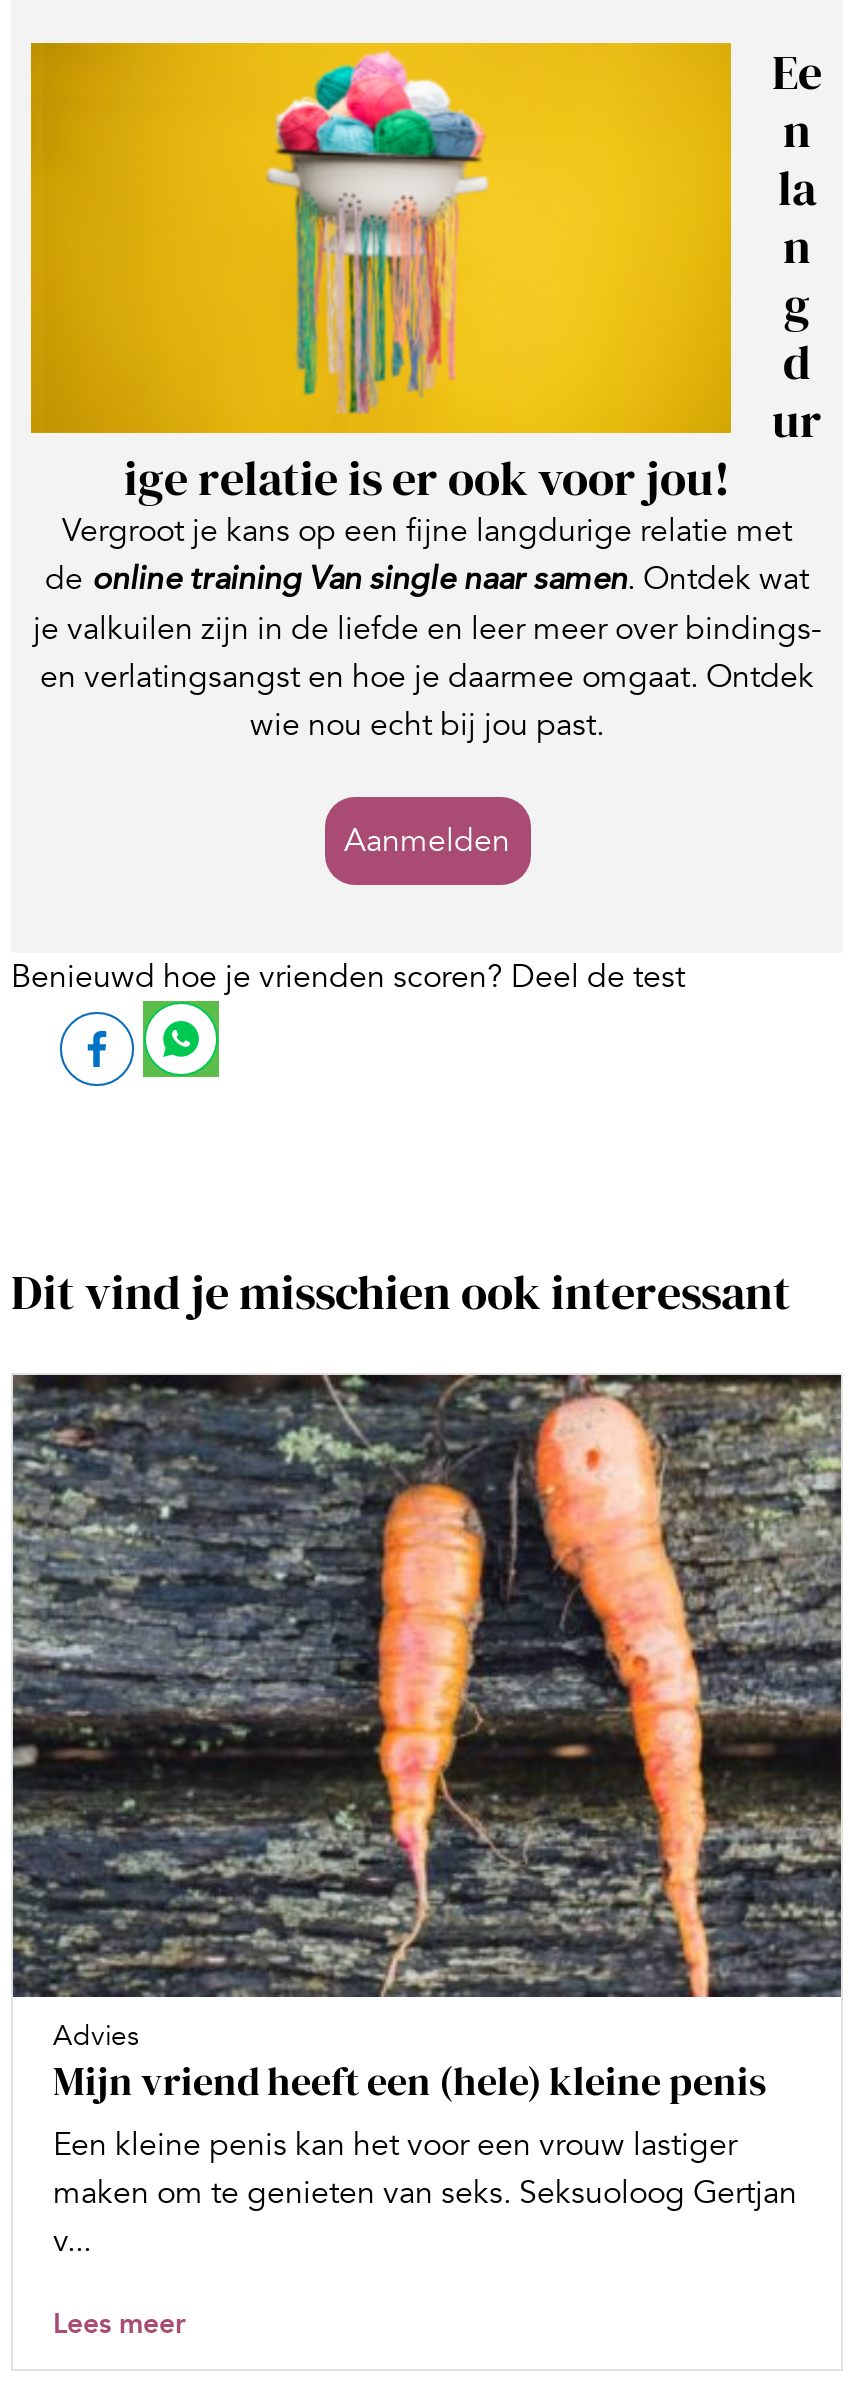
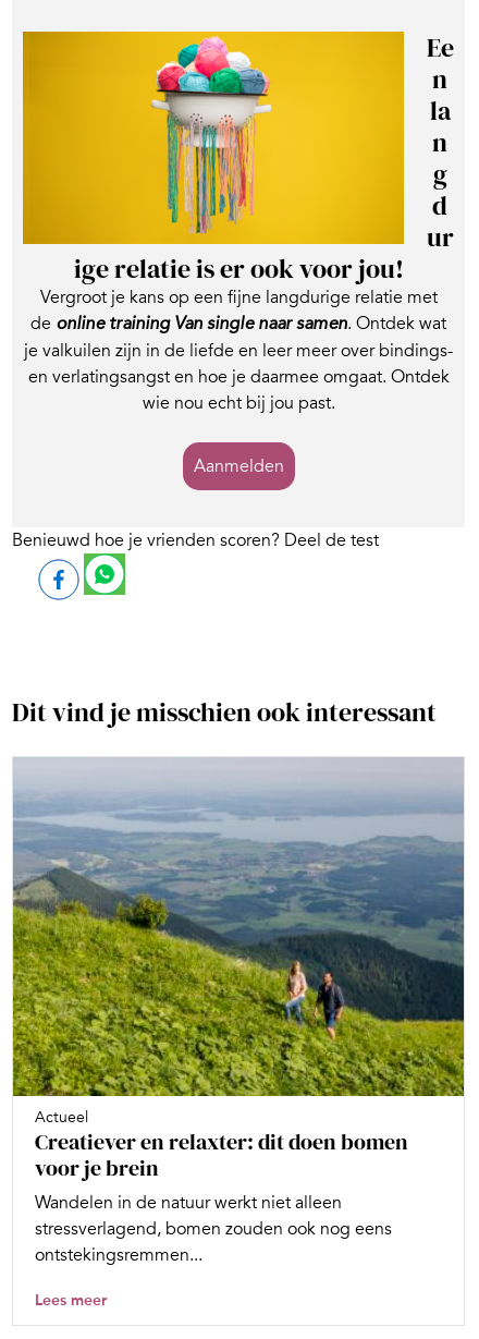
- [image]
- Advies
- Mijn vriend heeft een (hele) kleine penis
- Een kleine penis kan het voor een vrouw lastiger
- maken om te genieten van seks. Seksuoloog Gertjan
- v...
+ [image]
+ Actueel
+ Creatiever en relaxter: dit doen bomen
+ voor je brein
+ Wandelen in de natuur werkt niet alleen
+ stressverlagend, bomen zouden ook nog eens
+ ontstekingsremmen...
